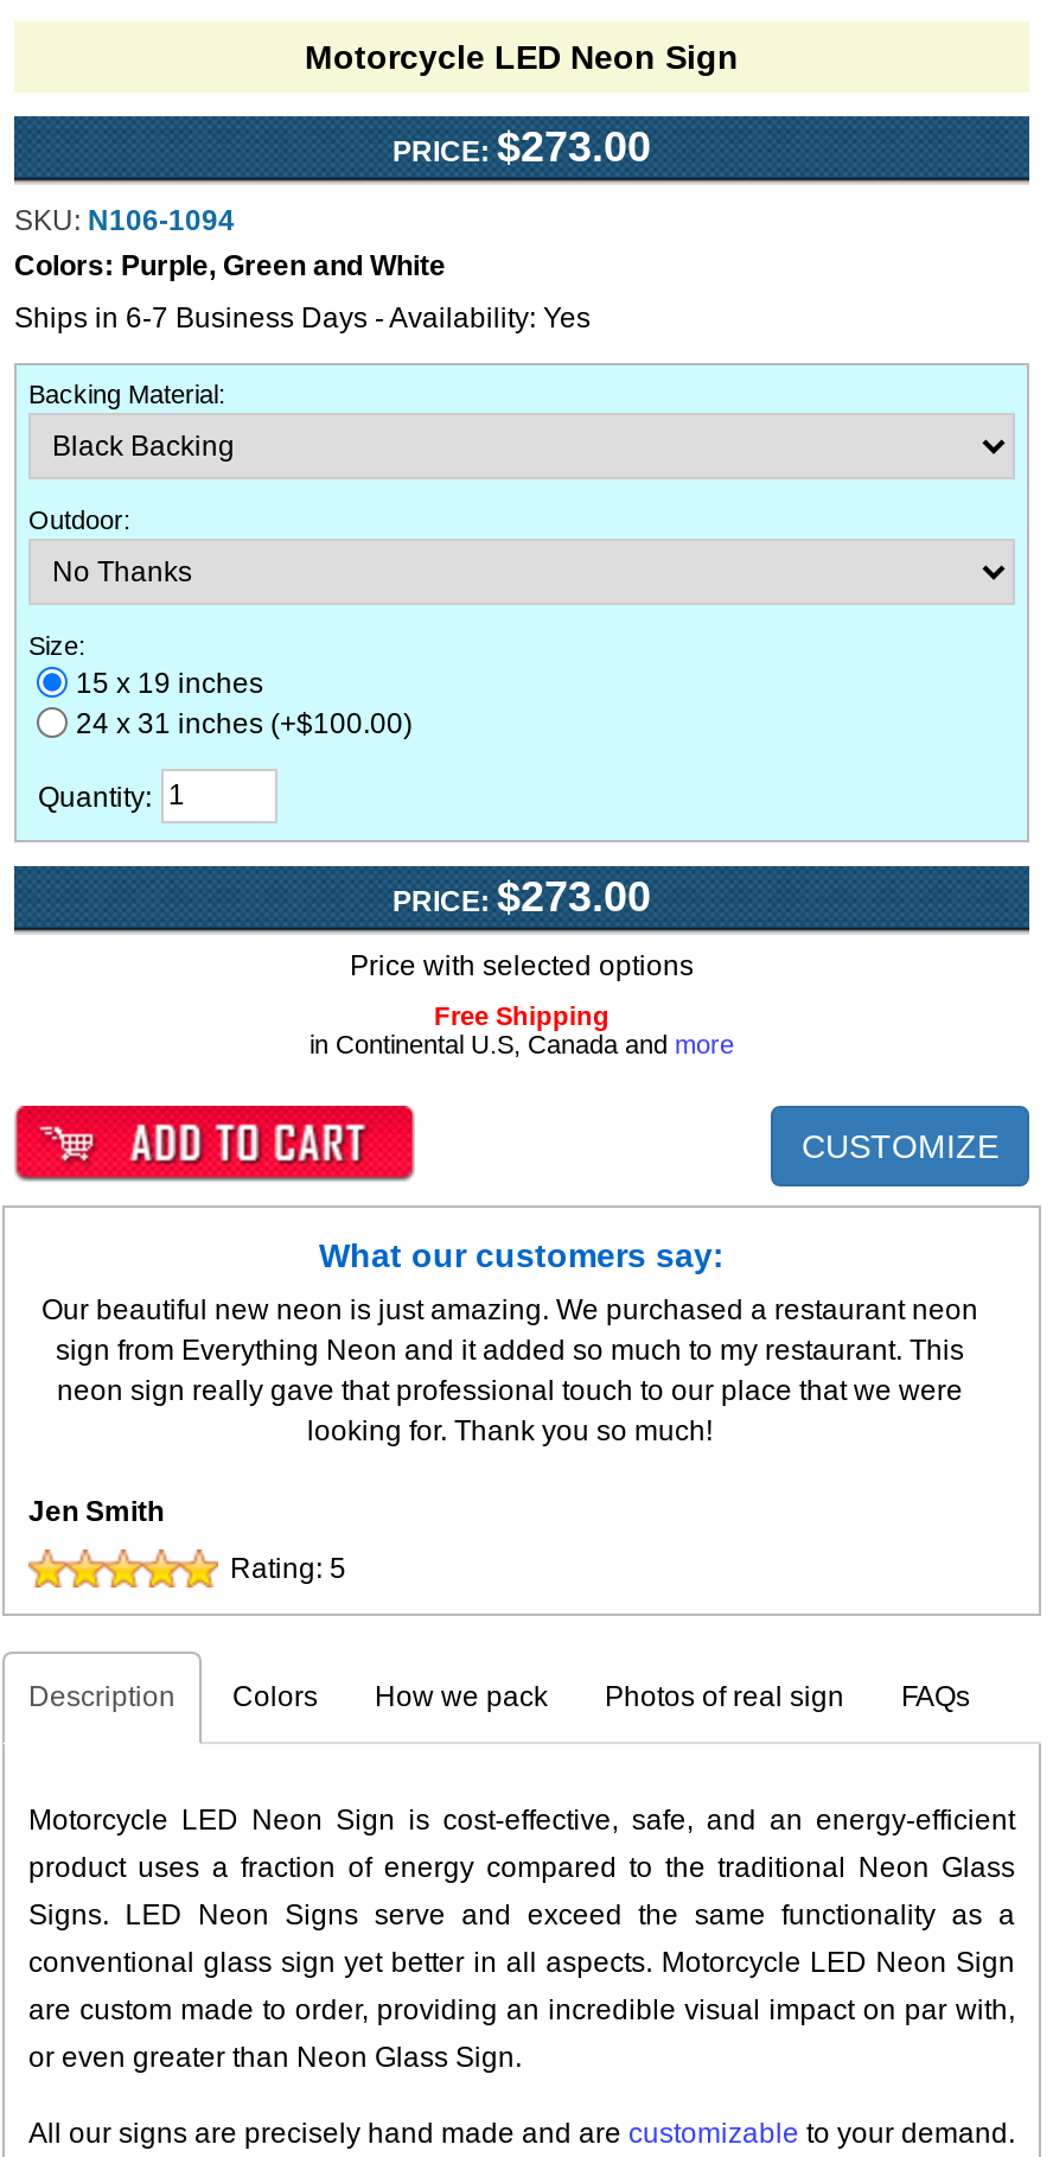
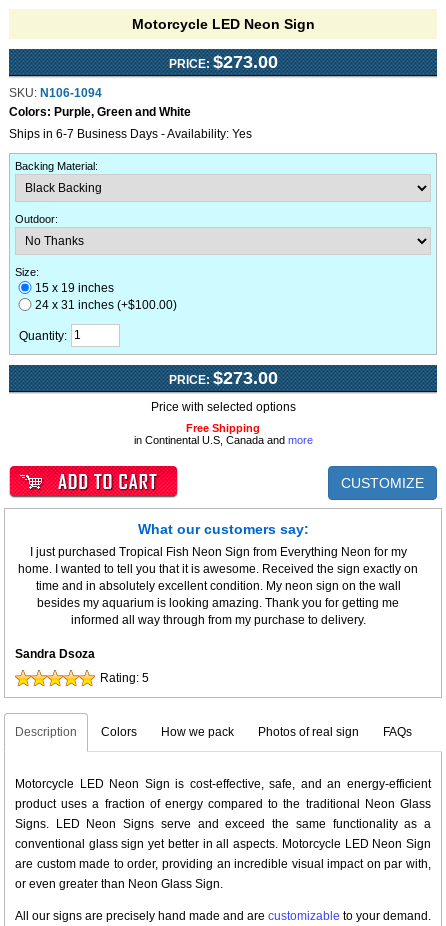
- Our beautiful new neon is just amazing. We purchased a restaurant neon
- sign from Everything Neon and it added so much to my restaurant. This
- neon sign really gave that professional touch to our place that we were
- looking for. Thank you so much!
+ I just purchased Tropical Fish Neon Sign from Everything Neon for my
+ home. I wanted to tell you that it is awesome. Received the sign exactly on
+ time and in absolutely excellent condition. My neon sign on the wall
+ besides my aquarium is looking amazing. Thank you for getting me
+ informed all way through from my purchase to delivery.

- Jen Smith
+ Sandra Dsoza
